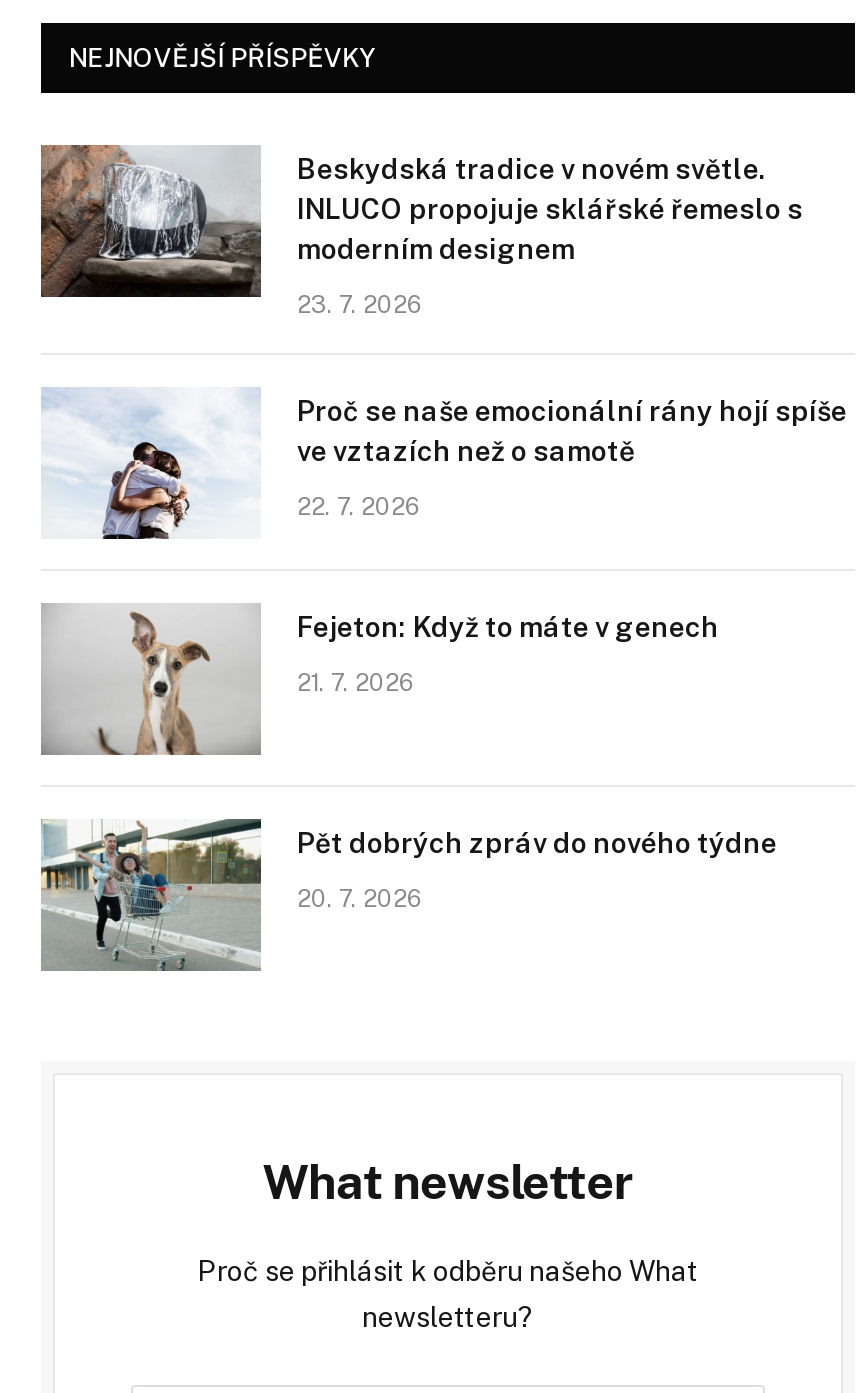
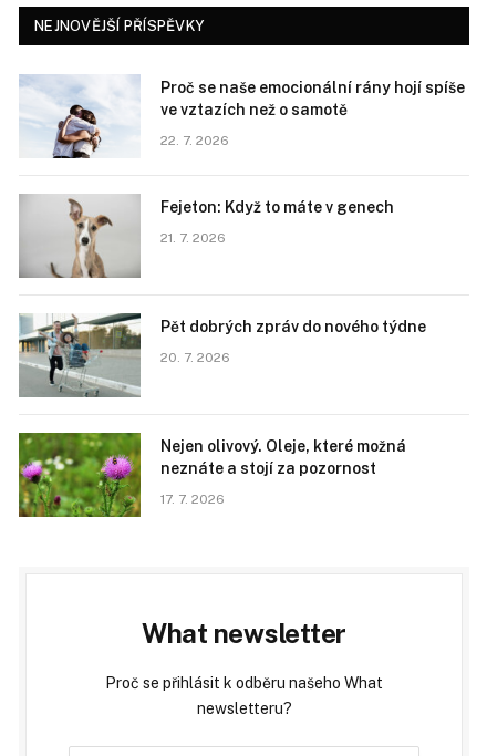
- [image]
- Beskydská tradice v novém světle.
- INLUCO propojuje sklářské řemeslo s
- moderním designem
- 23. 7. 2026

moved up: [image] | Proč se naše emocionální rány hojí spíše | ve vztazích než o samotě | 22. 7. 2026 | Fejeton: Když to máte v genech | 21. 7. 2026 | Pět dobrých zpráv do nového týdne | 20. 7. 2026

+ [image]
+ Nejen olivový. Oleje, které možná
+ neznáte a stojí za pozornost
+ 17. 7. 2026
